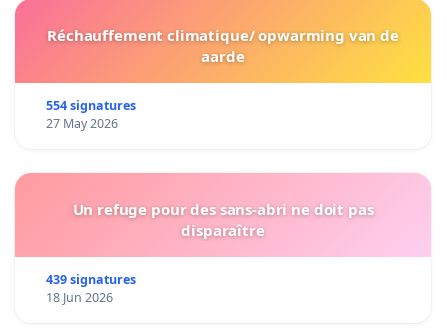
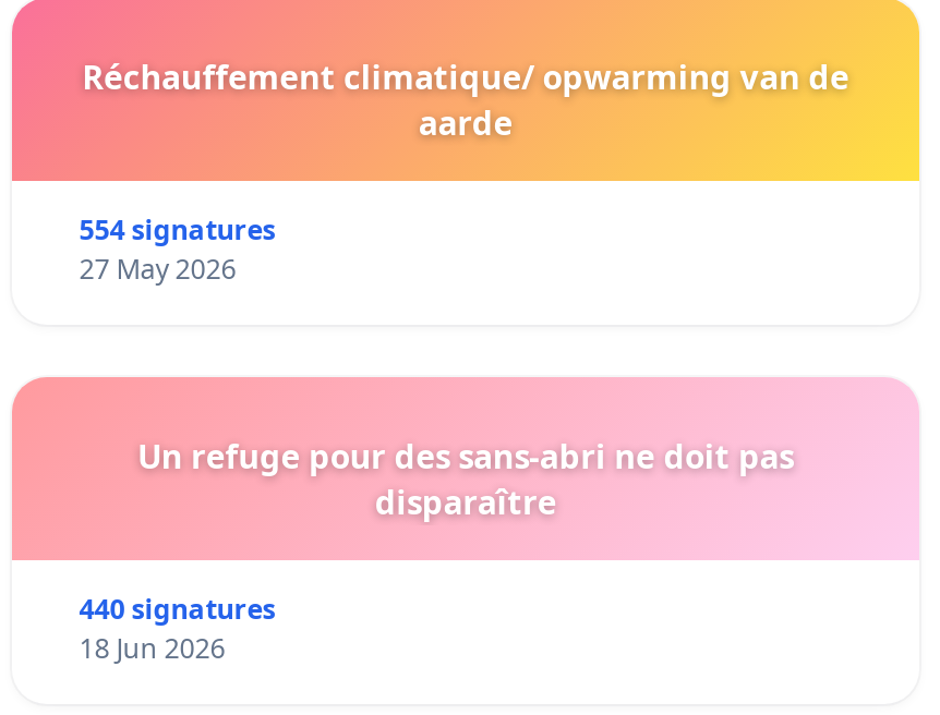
- 439 signatures
+ 440 signatures
